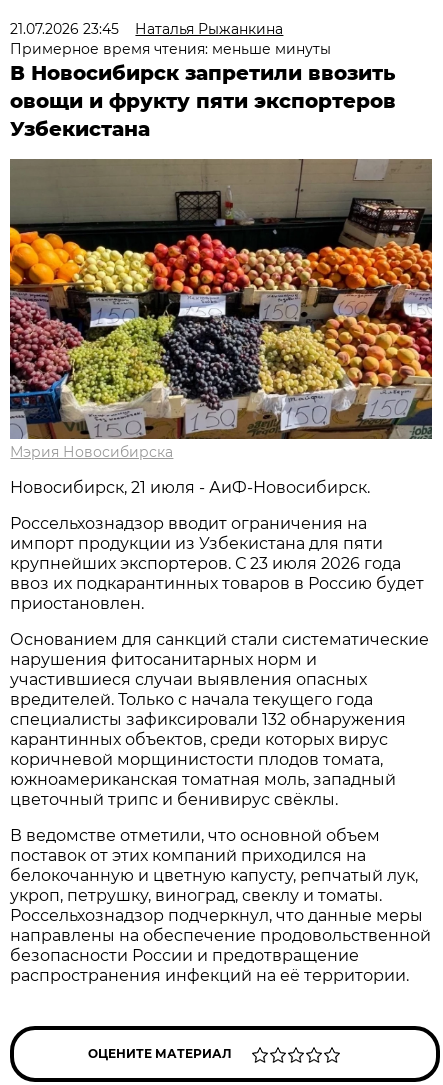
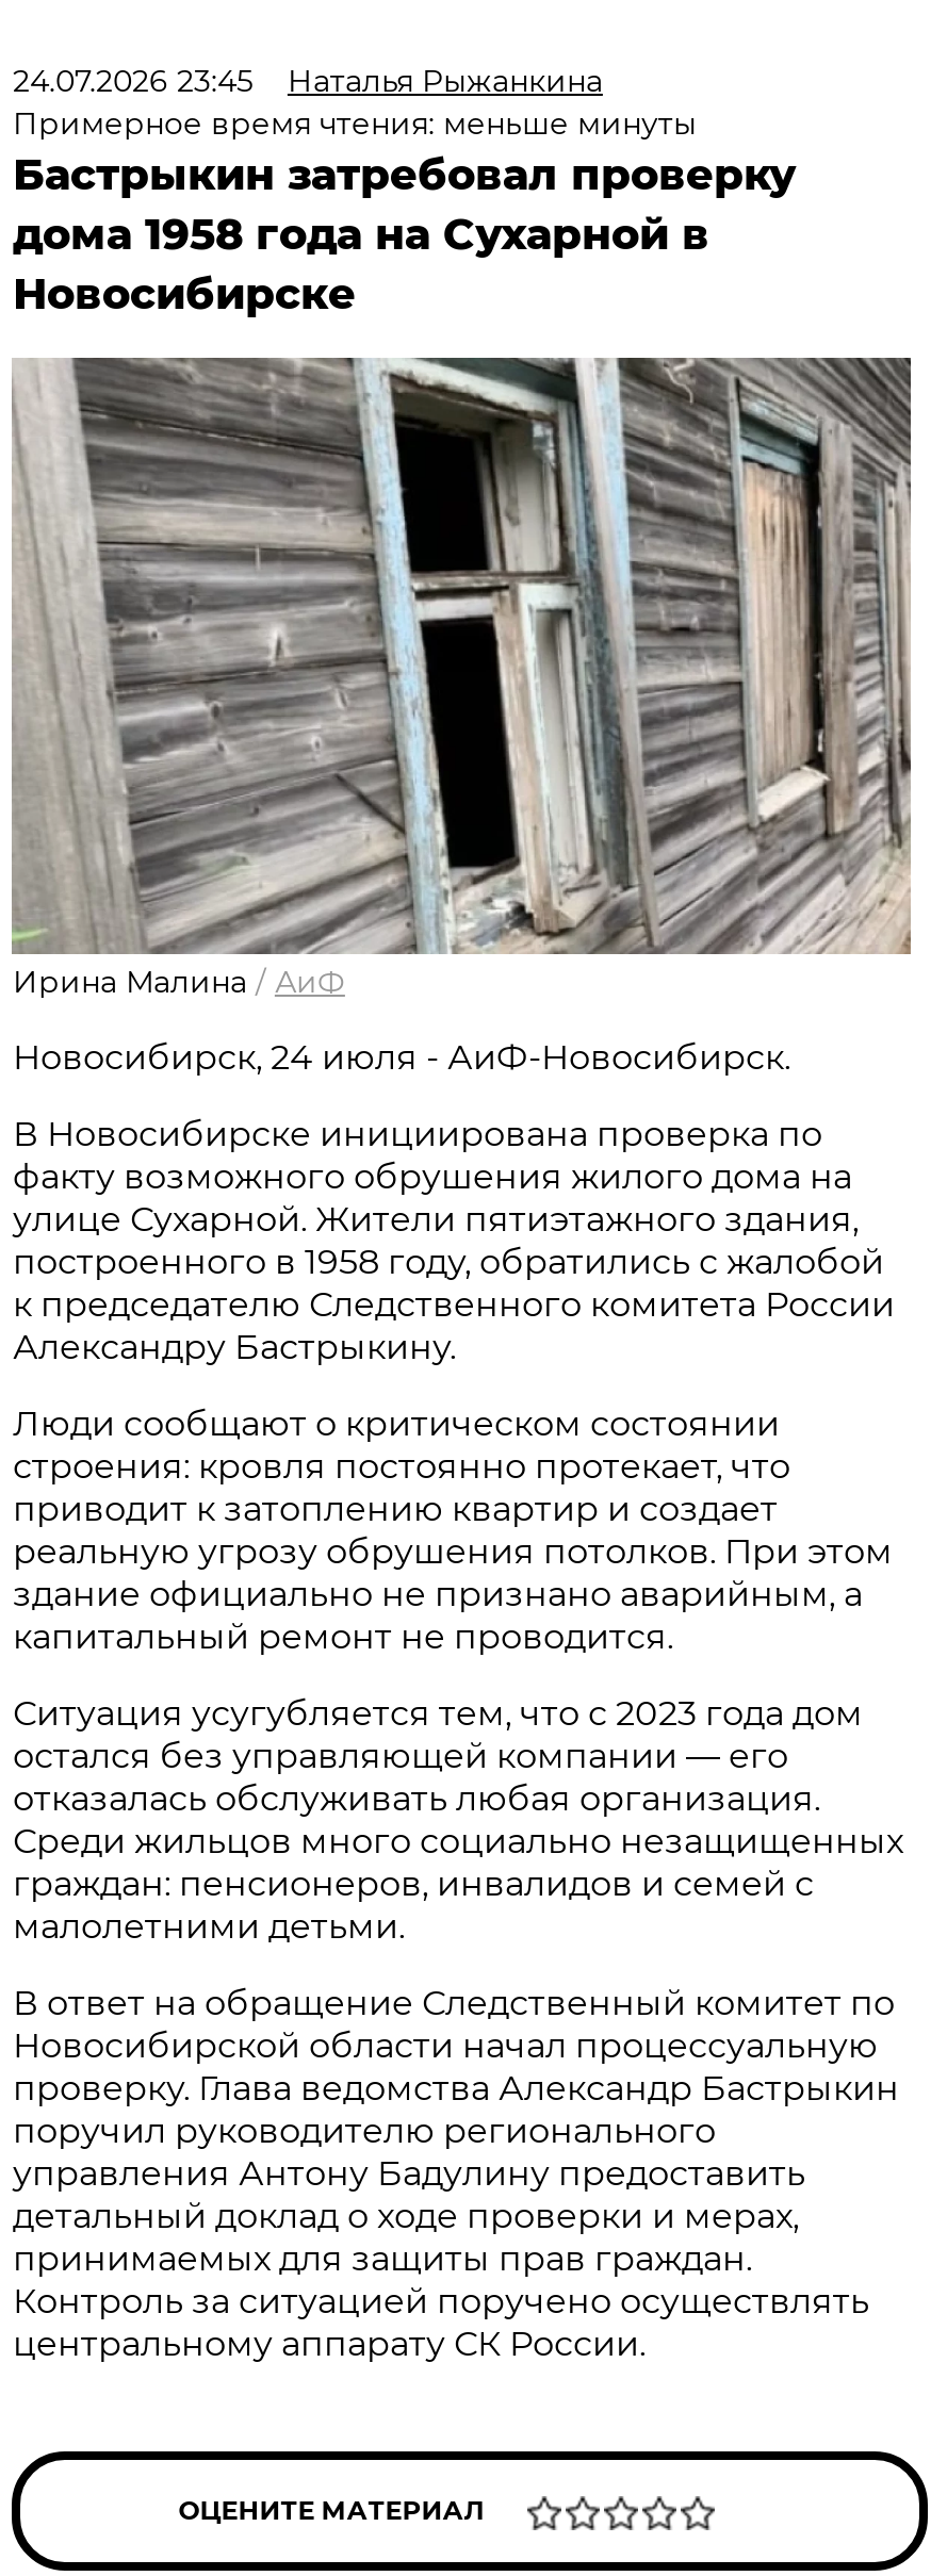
- 21.07.2026 23:45 Наталья Рыжанкина
+ 24.07.2026 23:45 Наталья Рыжанкина

- В Новосибирск запретили ввозить
- овощи и фрукту пяти экспортеров
- Узбекистана
+ Бастрыкин затребовал проверку
+ дома 1958 года на Сухарной в
+ Новосибирске

- [image]
- Мэрия Новосибирска
- Новосибирск, 21 июля - АиФ-Новосибирск.
- Россельхознадзор вводит ограничения на
- импорт продукции из Узбекистана для пяти
- крупнейших экспортеров. С 23 июля 2026 года
- ввоз их подкарантинных товаров в Россию будет
- приостановлен.
- Основанием для санкций стали систематические
- нарушения фитосанитарных норм и
- участившиеся случаи выявления опасных
- вредителей. Только с начала текущего года
- специалисты зафиксировали 132 обнаружения
- карантинных объектов, среди которых вирус
- коричневой морщинистости плодов томата,
- южноамериканская томатная моль, западный
- цветочный трипс и бенивирус свёклы.
- В ведомстве отметили, что основной объем
- поставок от этих компаний приходился на
- белокочанную и цветную капусту, репчатый лук,
- укроп, петрушку, виноград, свеклу и томаты.
- Россельхознадзор подчеркнул, что данные меры
- направлены на обеспечение продовольственной
- безопасности России и предотвращение
- распространения инфекций на её территории.
+ [image]
+ Ирина Малина / АиФ
+ Новосибирск, 24 июля - АиФ-Новосибирск.
+ В Новосибирске инициирована проверка по
+ факту возможного обрушения жилого дома на
+ улице Сухарной. Жители пятиэтажного здания,
+ построенного в 1958 году, обратились с жалобой
+ к председателю Следственного комитета России
+ Александру Бастрыкину.
+ Люди сообщают о критическом состоянии
+ строения: кровля постоянно протекает, что
+ приводит к затоплению квартир и создает
+ реальную угрозу обрушения потолков. При этом
+ здание официально не признано аварийным, а
+ капитальный ремонт не проводится.
+ Ситуация усугубляется тем, что с 2023 года дом
+ остался без управляющей компании — его
+ отказалась обслуживать любая организация.
+ Среди жильцов много социально незащищенных
+ граждан: пенсионеров, инвалидов и семей с
+ малолетними детьми.
+ В ответ на обращение Следственный комитет по
+ Новосибирской области начал процессуальную
+ проверку. Глава ведомства Александр Бастрыкин
+ поручил руководителю регионального
+ управления Антону Бадулину предоставить
+ детальный доклад о ходе проверки и мерах,
+ принимаемых для защиты прав граждан.
+ Контроль за ситуацией поручено осуществлять
+ центральному аппарату СК России.
